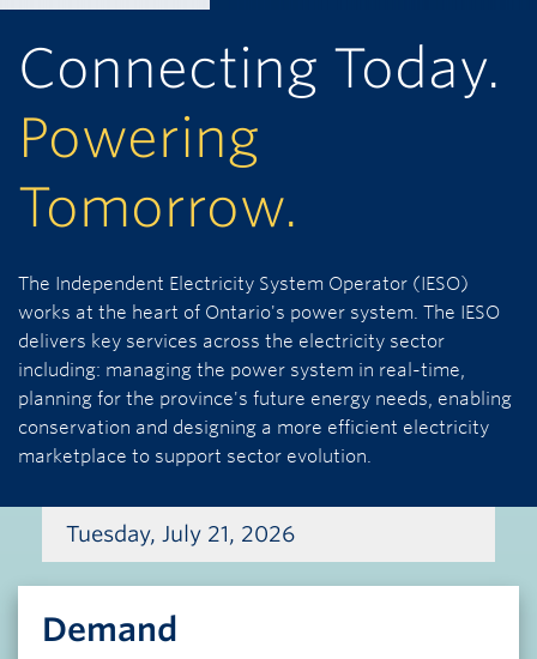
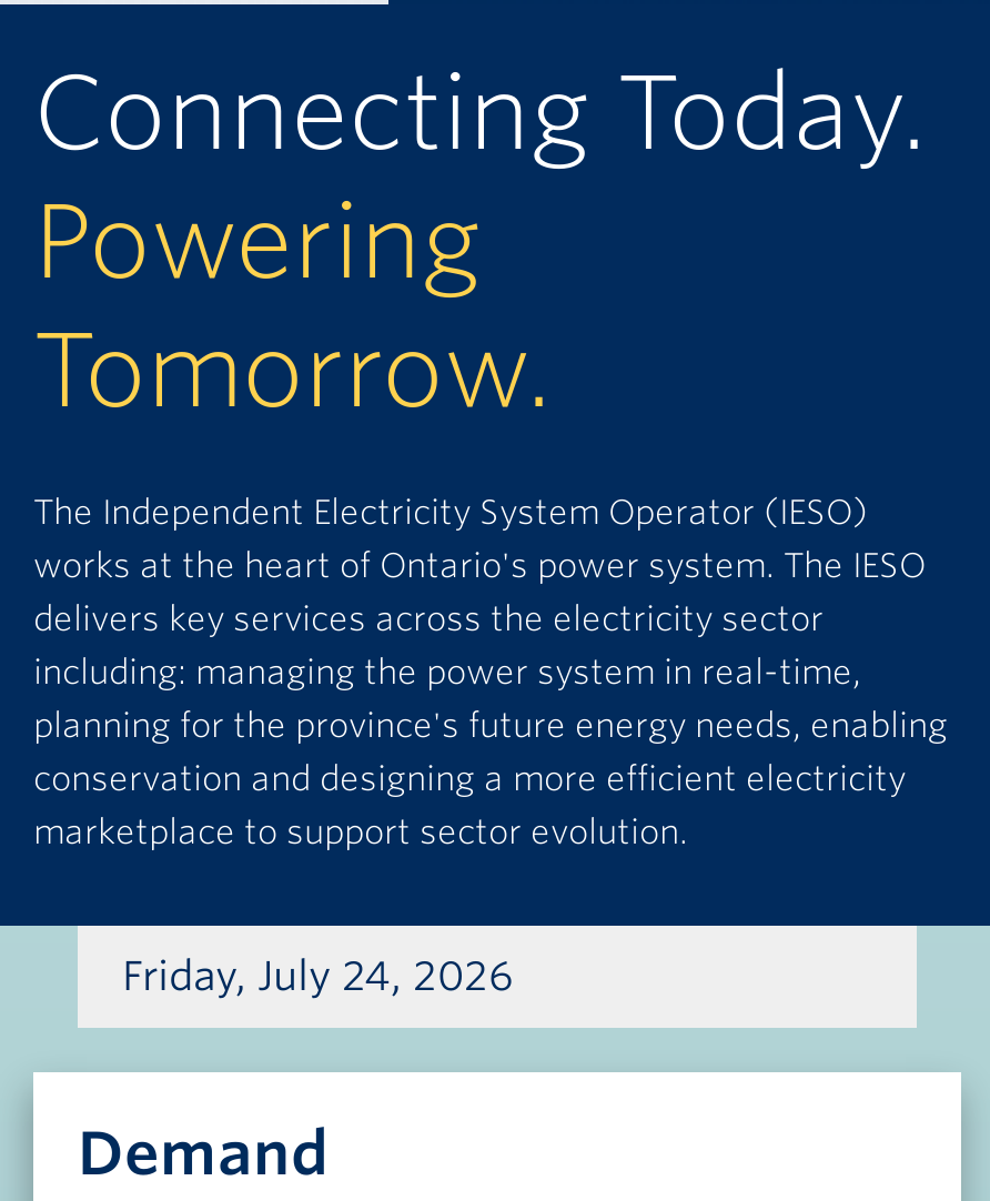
- Tuesday, July 21, 2026
+ Friday, July 24, 2026
